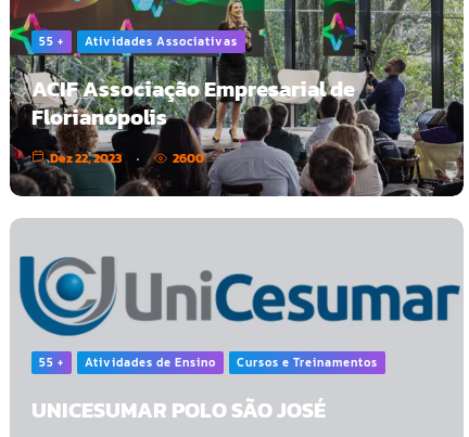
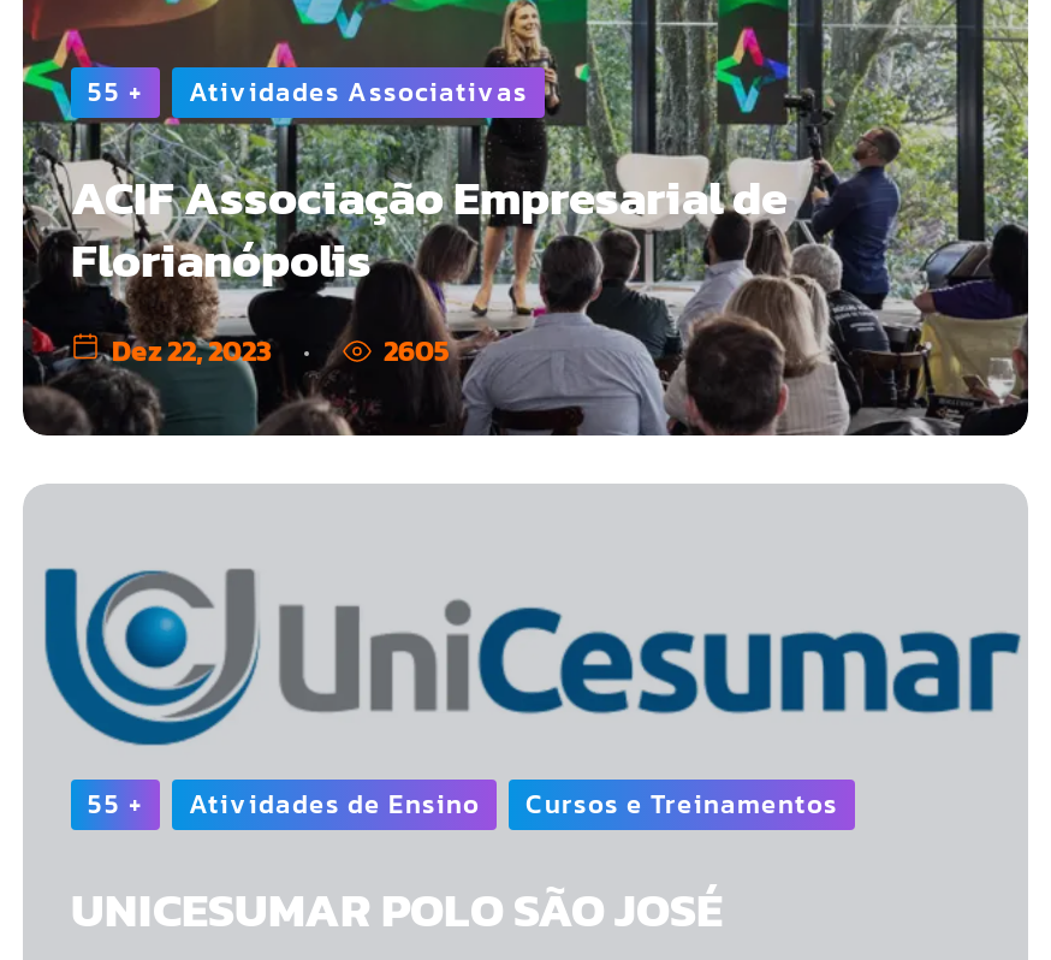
- 2600
+ 2605
